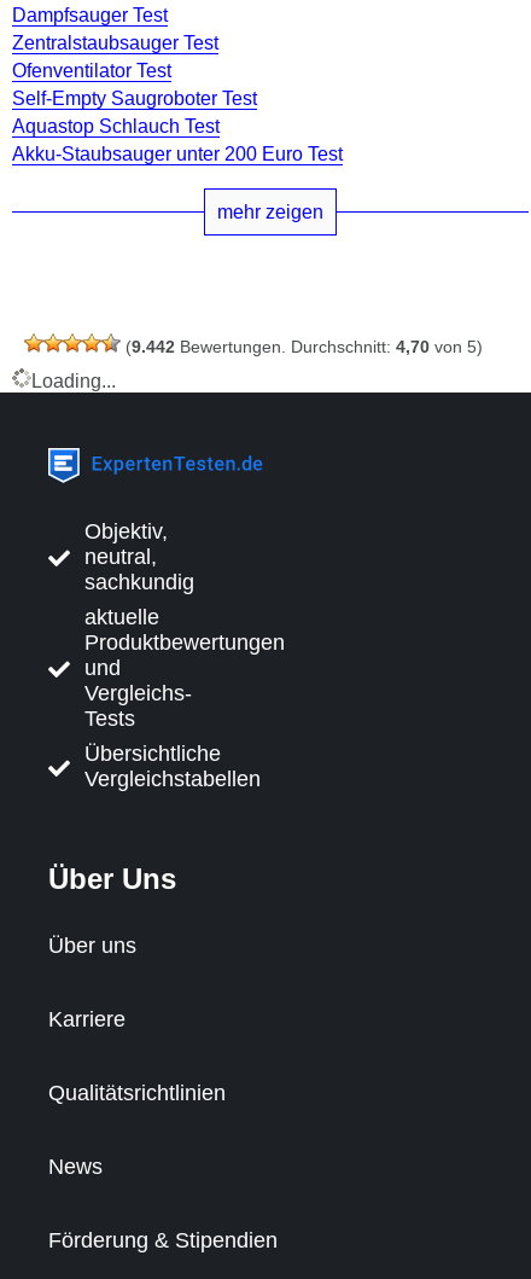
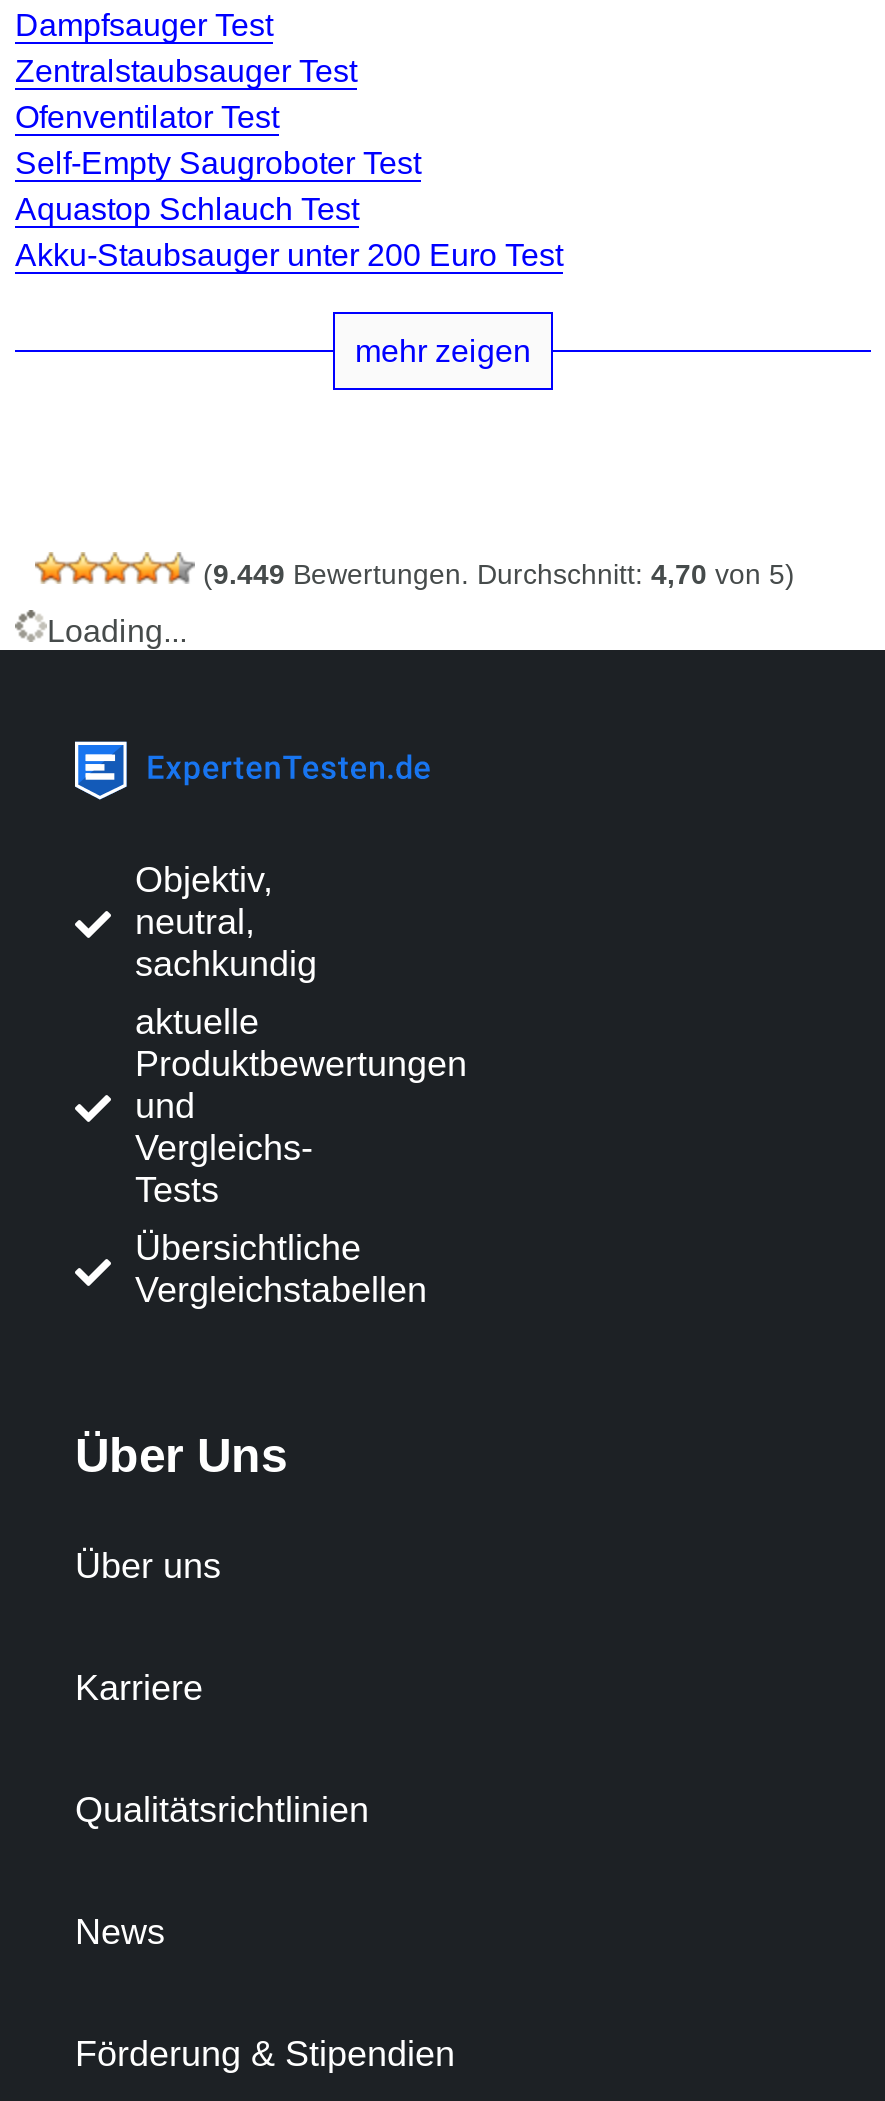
- (9.442 Bewertungen. Durchschnitt: 4,70 von 5)
+ (9.449 Bewertungen. Durchschnitt: 4,70 von 5)
